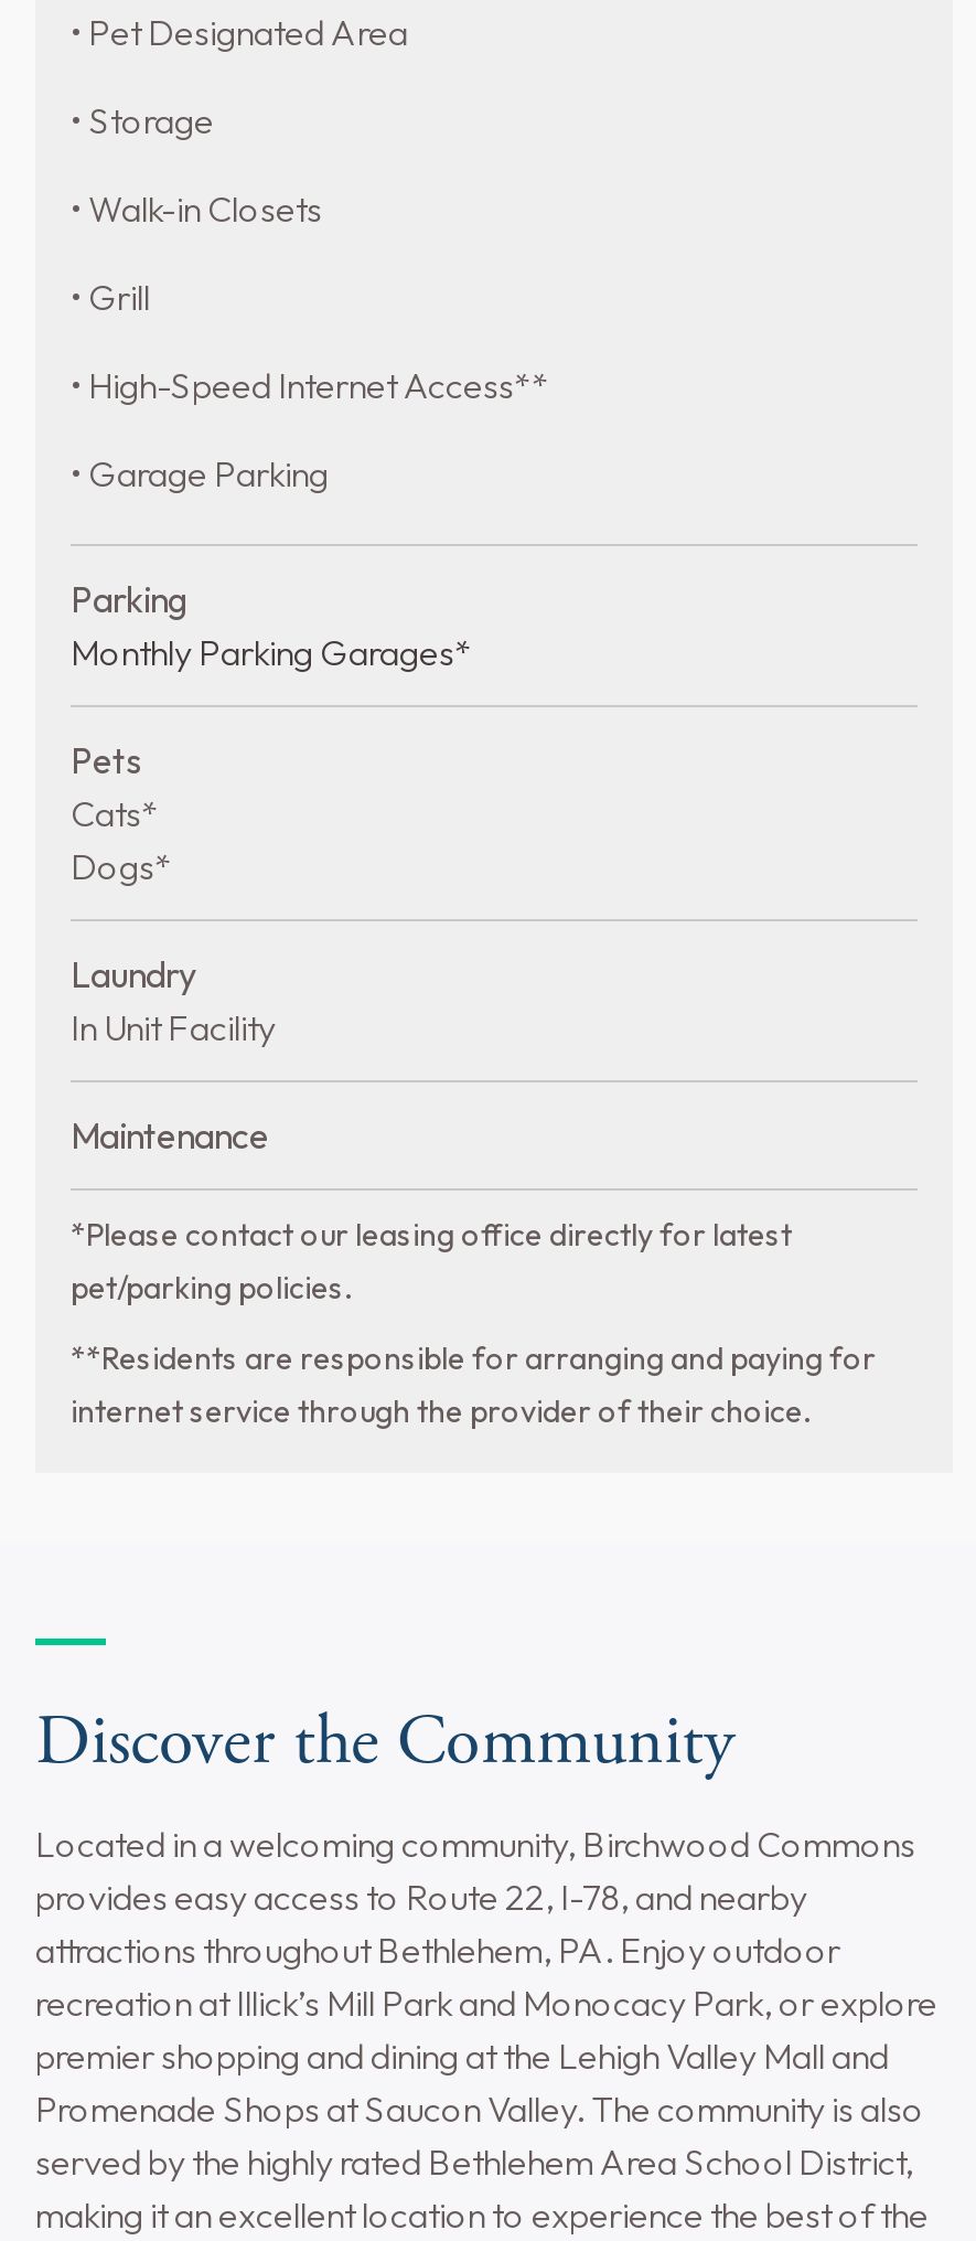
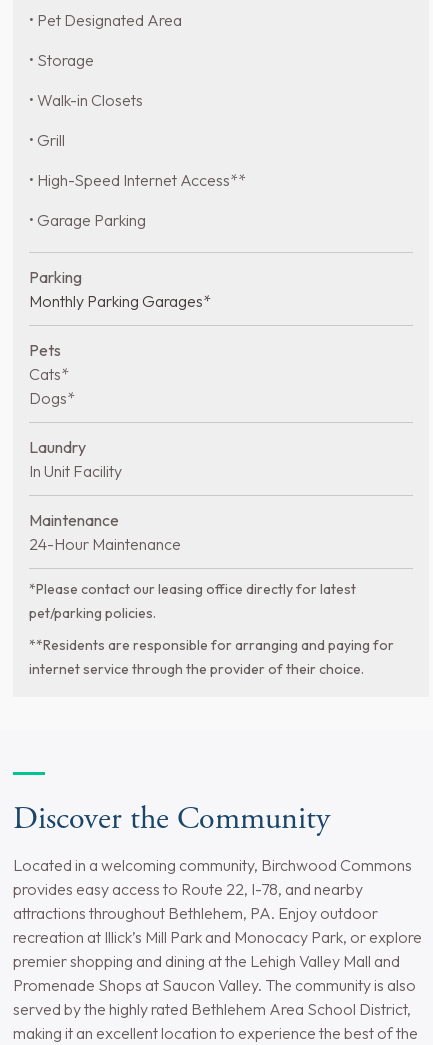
+ 24-Hour Maintenance
